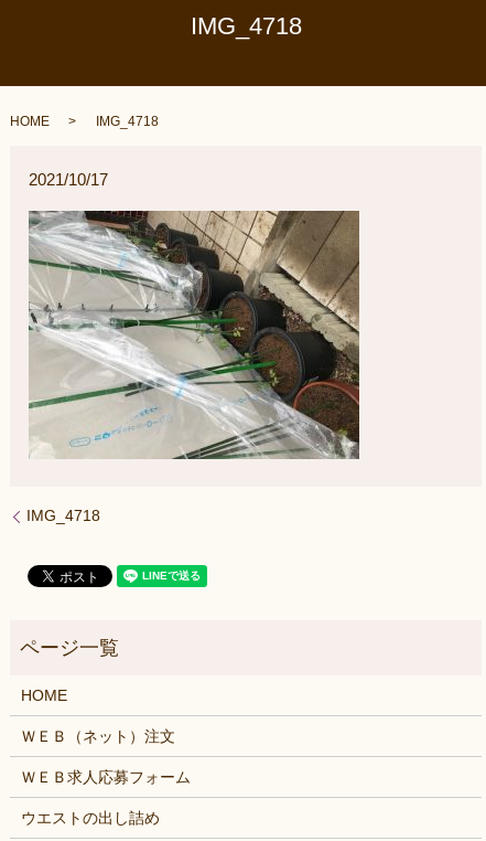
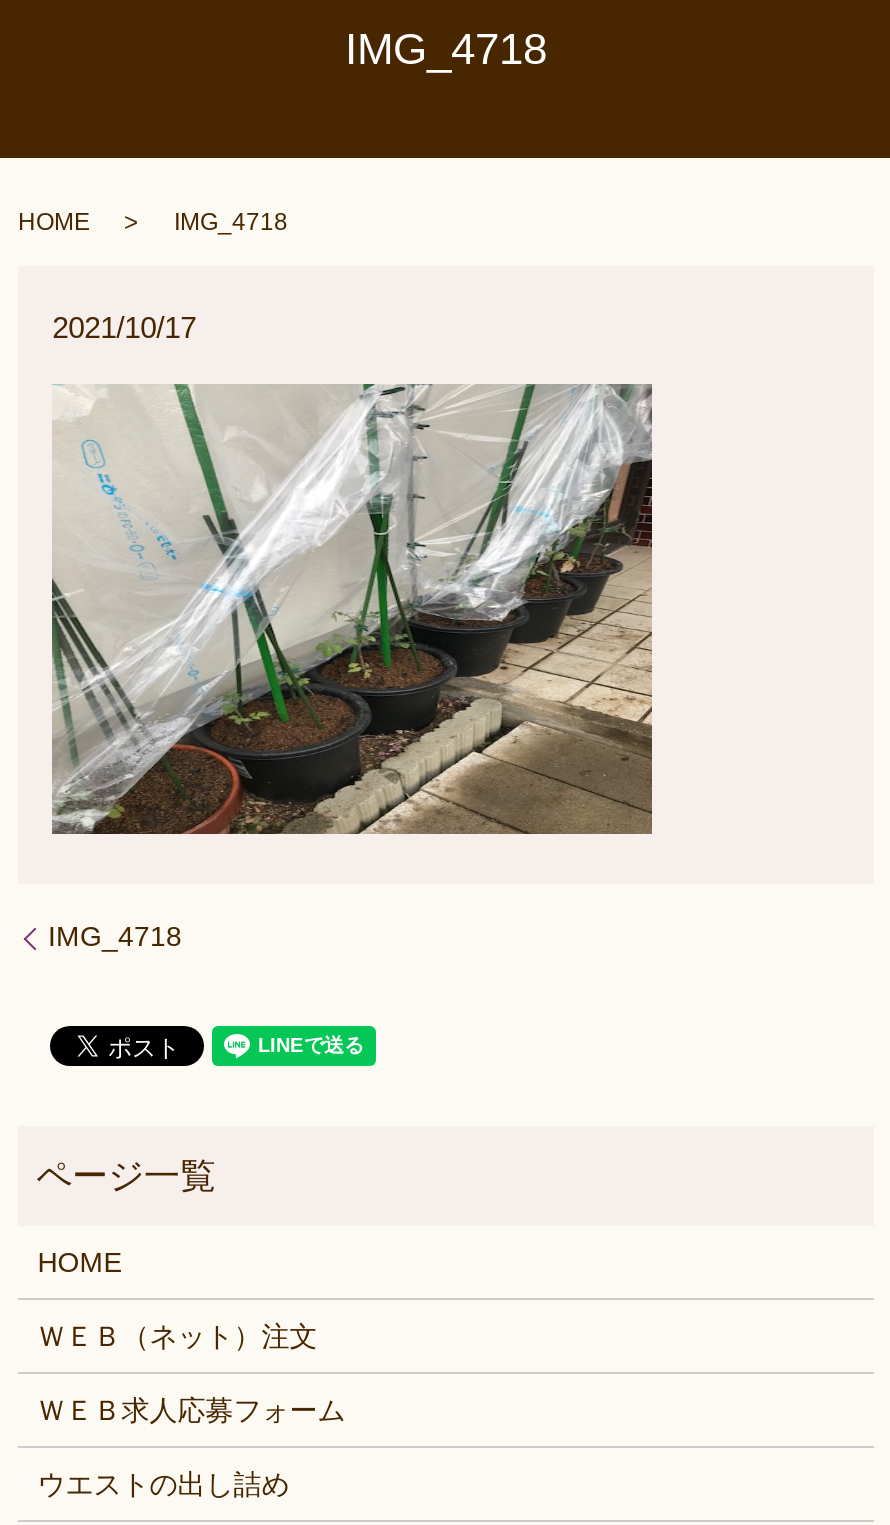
- [image]
+ [image]
